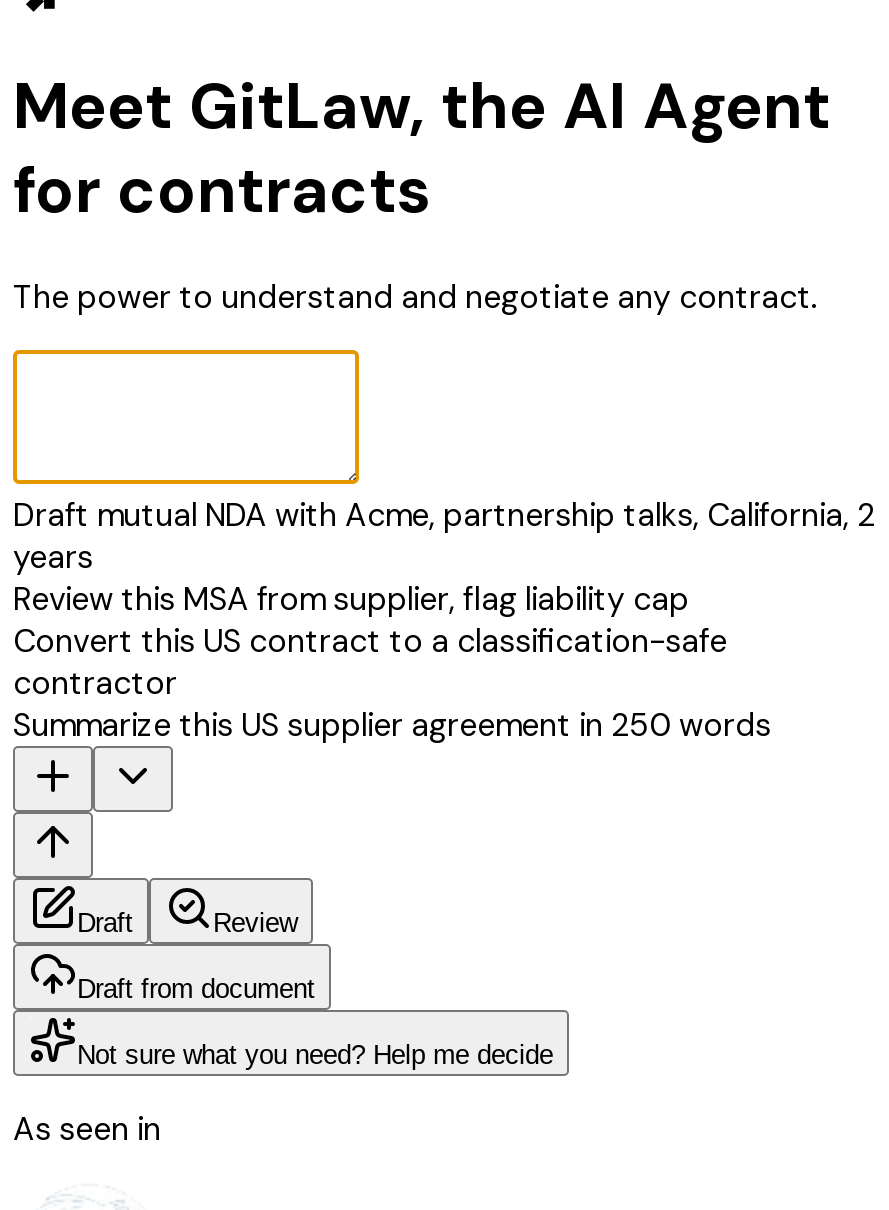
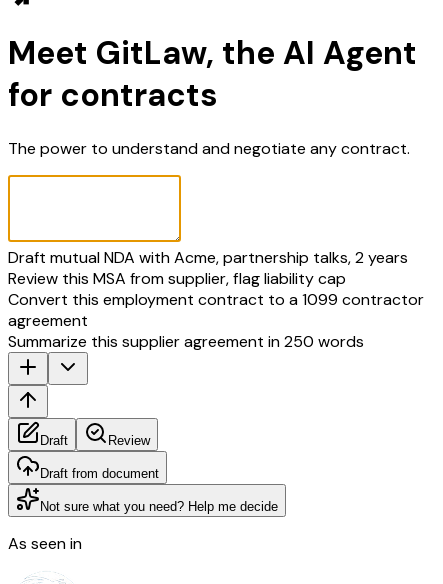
- Draft mutual NDA with Acme, partnership talks, California, 2
- years
+ Draft mutual NDA with Acme, partnership talks, 2 years

- Convert this US contract to a classification-safe
- contractor
- Summarize this US supplier agreement in 250 words
+ Convert this employment contract to a 1099 contractor
+ agreement
+ Summarize this supplier agreement in 250 words
